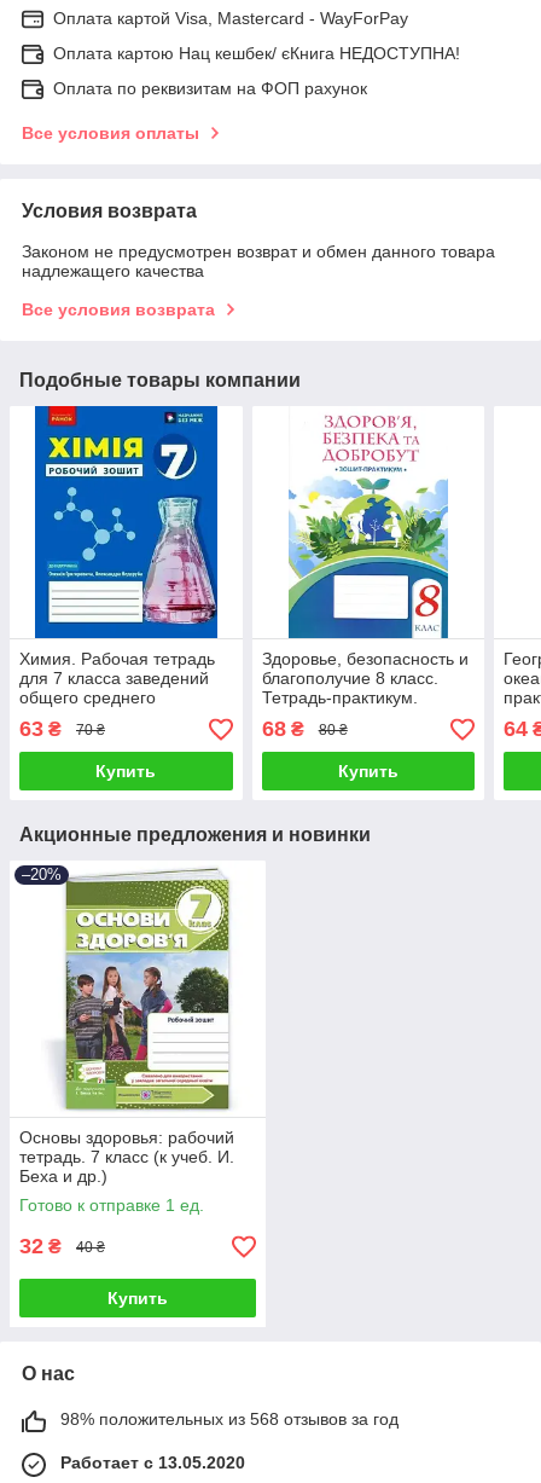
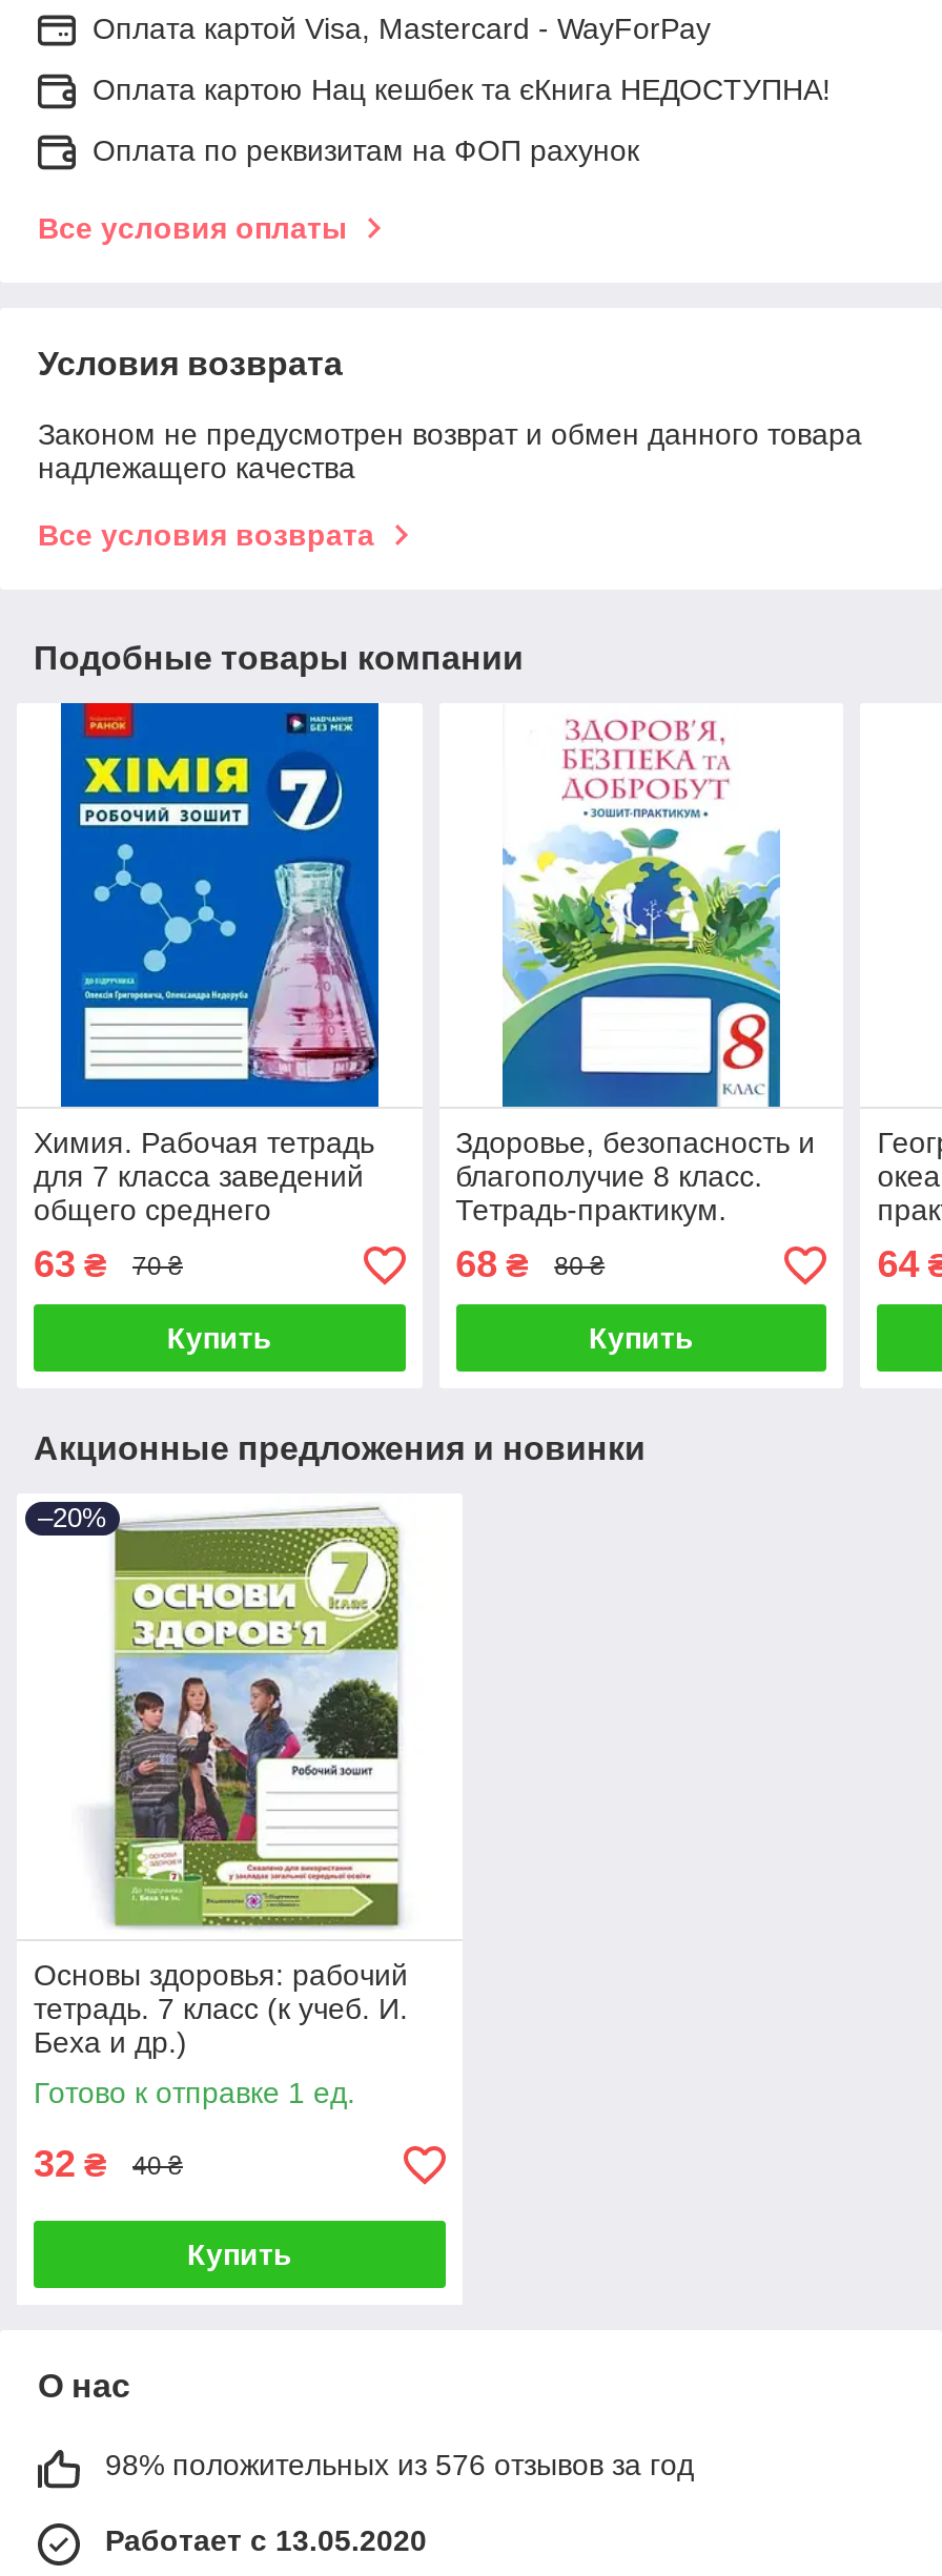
- Оплата картою Нац кешбек/ єКнига НЕДОСТУПНА!
+ Оплата картою Нац кешбек та єКнига НЕДОСТУПНА!

- 98% положительных из 568 отзывов за год
+ 98% положительных из 576 отзывов за год
